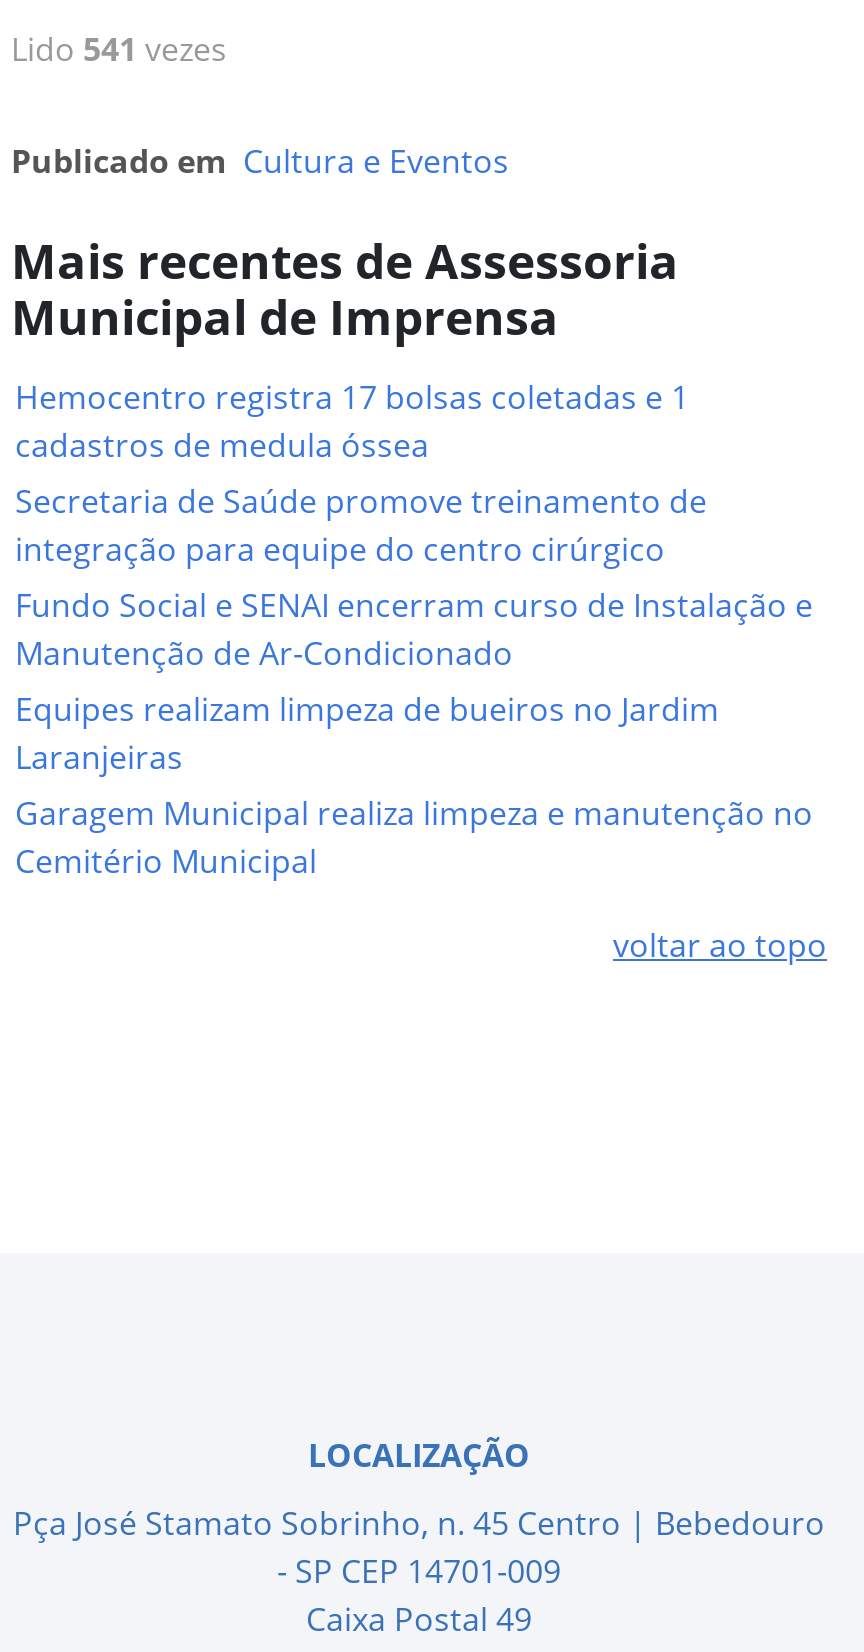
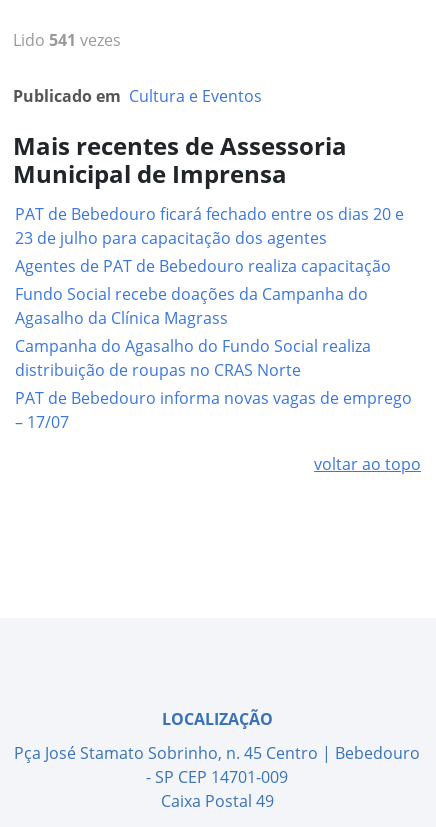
- Hemocentro registra 17 bolsas coletadas e 1
- cadastros de medula óssea
- Secretaria de Saúde promove treinamento de
- integração para equipe do centro cirúrgico
- Fundo Social e SENAI encerram curso de Instalação e
- Manutenção de Ar-Condicionado
- Equipes realizam limpeza de bueiros no Jardim
- Laranjeiras
- Garagem Municipal realiza limpeza e manutenção no
- Cemitério Municipal
+ PAT de Bebedouro ficará fechado entre os dias 20 e
+ 23 de julho para capacitação dos agentes
+ Agentes de PAT de Bebedouro realiza capacitação
+ Fundo Social recebe doações da Campanha do
+ Agasalho da Clínica Magrass
+ Campanha do Agasalho do Fundo Social realiza
+ distribuição de roupas no CRAS Norte
+ PAT de Bebedouro informa novas vagas de emprego
+ – 17/07
